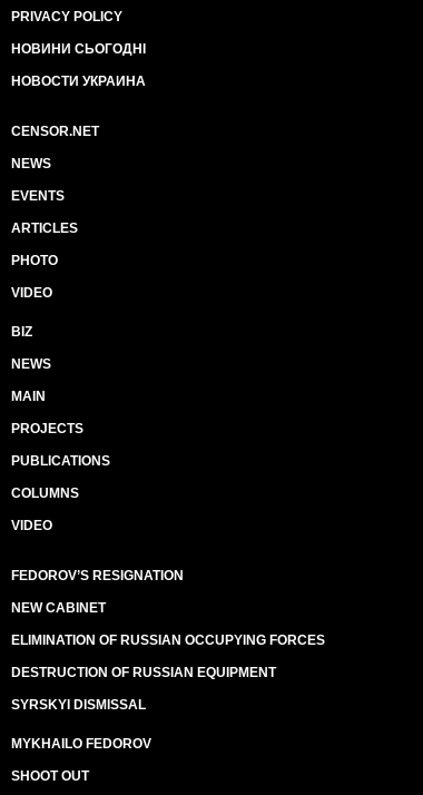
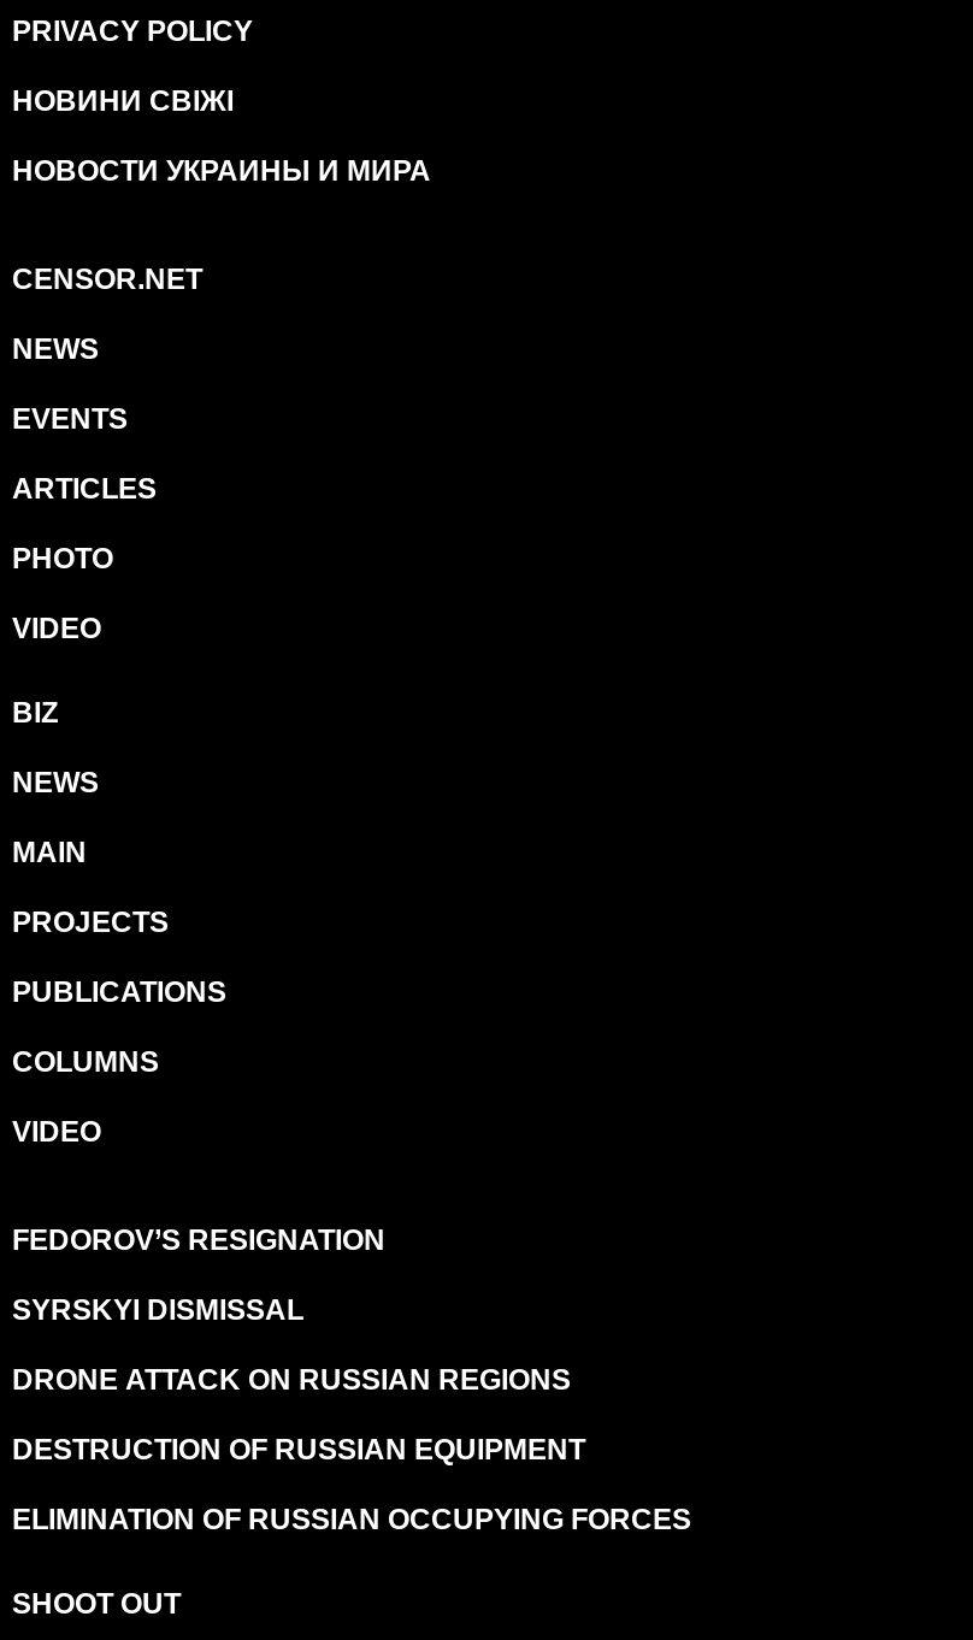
- НОВИНИ СЬОГОДНІ
+ НОВИНИ СВІЖІ

- НОВОСТИ УКРАИНА
+ НОВОСТИ УКРАИНЫ И МИРА

- NEW CABINET
+ DRONE ATTACK ON RUSSIAN REGIONS

moved down: ELIMINATION OF RUSSIAN OCCUPYING FORCES

moved up: DESTRUCTION OF RUSSIAN EQUIPMENT | SYRSKYI DISMISSAL

- MYKHAILO FEDOROV
